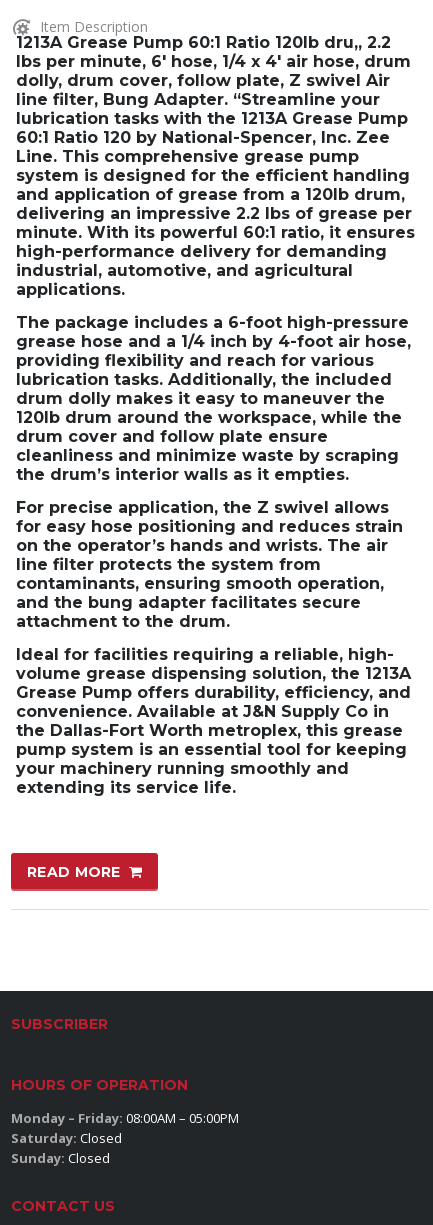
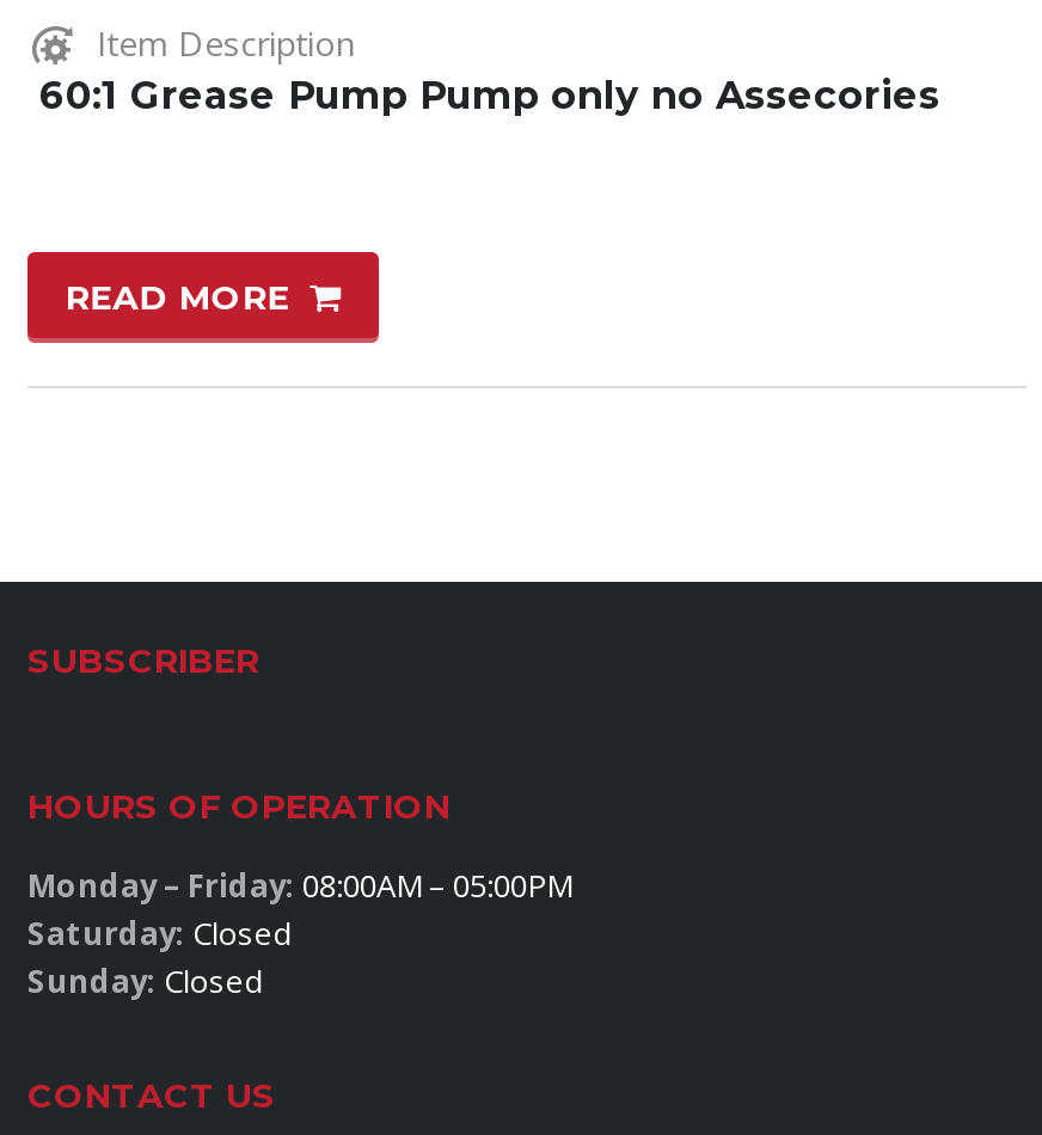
- 1213A Grease Pump 60:1 Ratio 120lb dru,, 2.2
- lbs per minute, 6′ hose, 1/4 x 4′ air hose, drum
- dolly, drum cover, follow plate, Z swivel Air
- line filter, Bung Adapter. “Streamline your
- lubrication tasks with the 1213A Grease Pump
- 60:1 Ratio 120 by National-Spencer, Inc. Zee
- Line. This comprehensive grease pump
- system is designed for the efficient handling
- and application of grease from a 120lb drum,
- delivering an impressive 2.2 lbs of grease per
- minute. With its powerful 60:1 ratio, it ensures
- high-performance delivery for demanding
- industrial, automotive, and agricultural
- applications.
- The package includes a 6-foot high-pressure
- grease hose and a 1/4 inch by 4-foot air hose,
- providing flexibility and reach for various
- lubrication tasks. Additionally, the included
- drum dolly makes it easy to maneuver the
- 120lb drum around the workspace, while the
- drum cover and follow plate ensure
- cleanliness and minimize waste by scraping
- the drum’s interior walls as it empties.
- For precise application, the Z swivel allows
- for easy hose positioning and reduces strain
- on the operator’s hands and wrists. The air
- line filter protects the system from
- contaminants, ensuring smooth operation,
- and the bung adapter facilitates secure
- attachment to the drum.
- Ideal for facilities requiring a reliable, high-
- volume grease dispensing solution, the 1213A
- Grease Pump offers durability, efficiency, and
- convenience. Available at J&N Supply Co in
- the Dallas-Fort Worth metroplex, this grease
- pump system is an essential tool for keeping
- your machinery running smoothly and
- extending its service life.
+ 60:1 Grease Pump Pump only no Assecories
